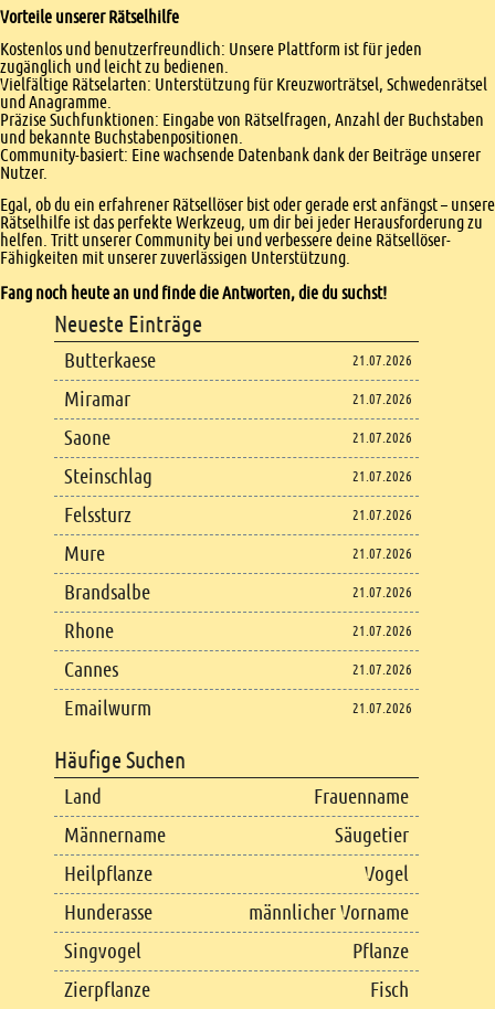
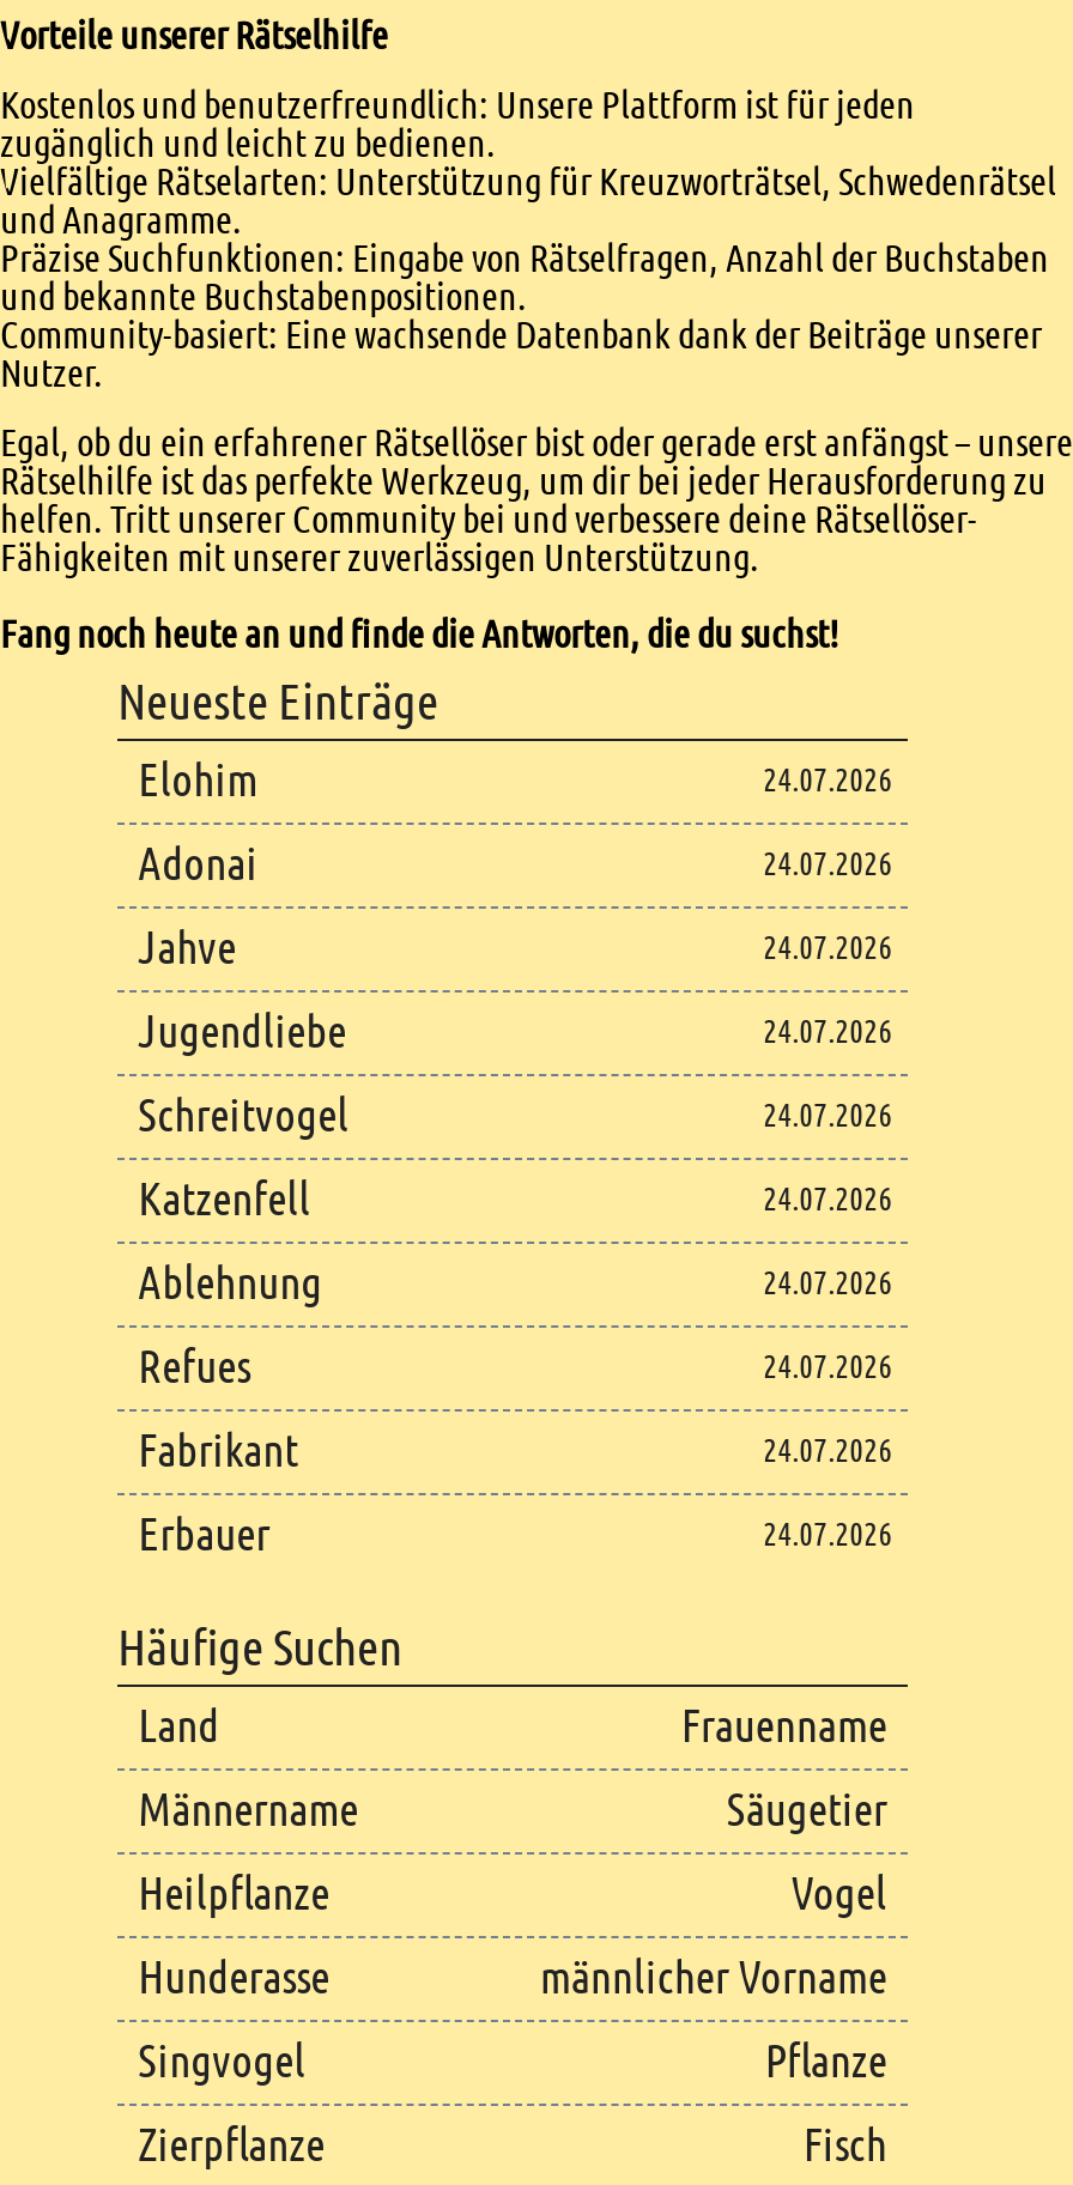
- Butterkaese
- 21.07.2026
+ Elohim
+ 24.07.2026

- Miramar
- 21.07.2026
+ Adonai
+ 24.07.2026

- Saone
- 21.07.2026
+ Jahve
+ 24.07.2026

- Steinschlag
- 21.07.2026
+ Jugendliebe
+ 24.07.2026

- Felssturz
- 21.07.2026
+ Schreitvogel
+ 24.07.2026

- Mure
- 21.07.2026
+ Katzenfell
+ 24.07.2026

- Brandsalbe
- 21.07.2026
+ Ablehnung
+ 24.07.2026

- Rhone
- 21.07.2026
+ Refues
+ 24.07.2026

- Cannes
- 21.07.2026
+ Fabrikant
+ 24.07.2026

- Emailwurm
- 21.07.2026
+ Erbauer
+ 24.07.2026
